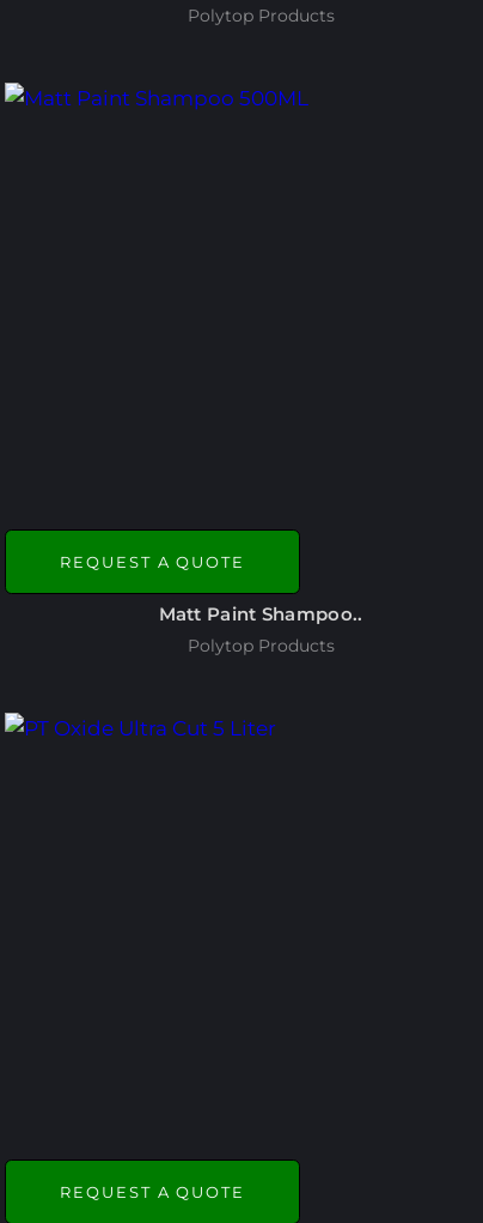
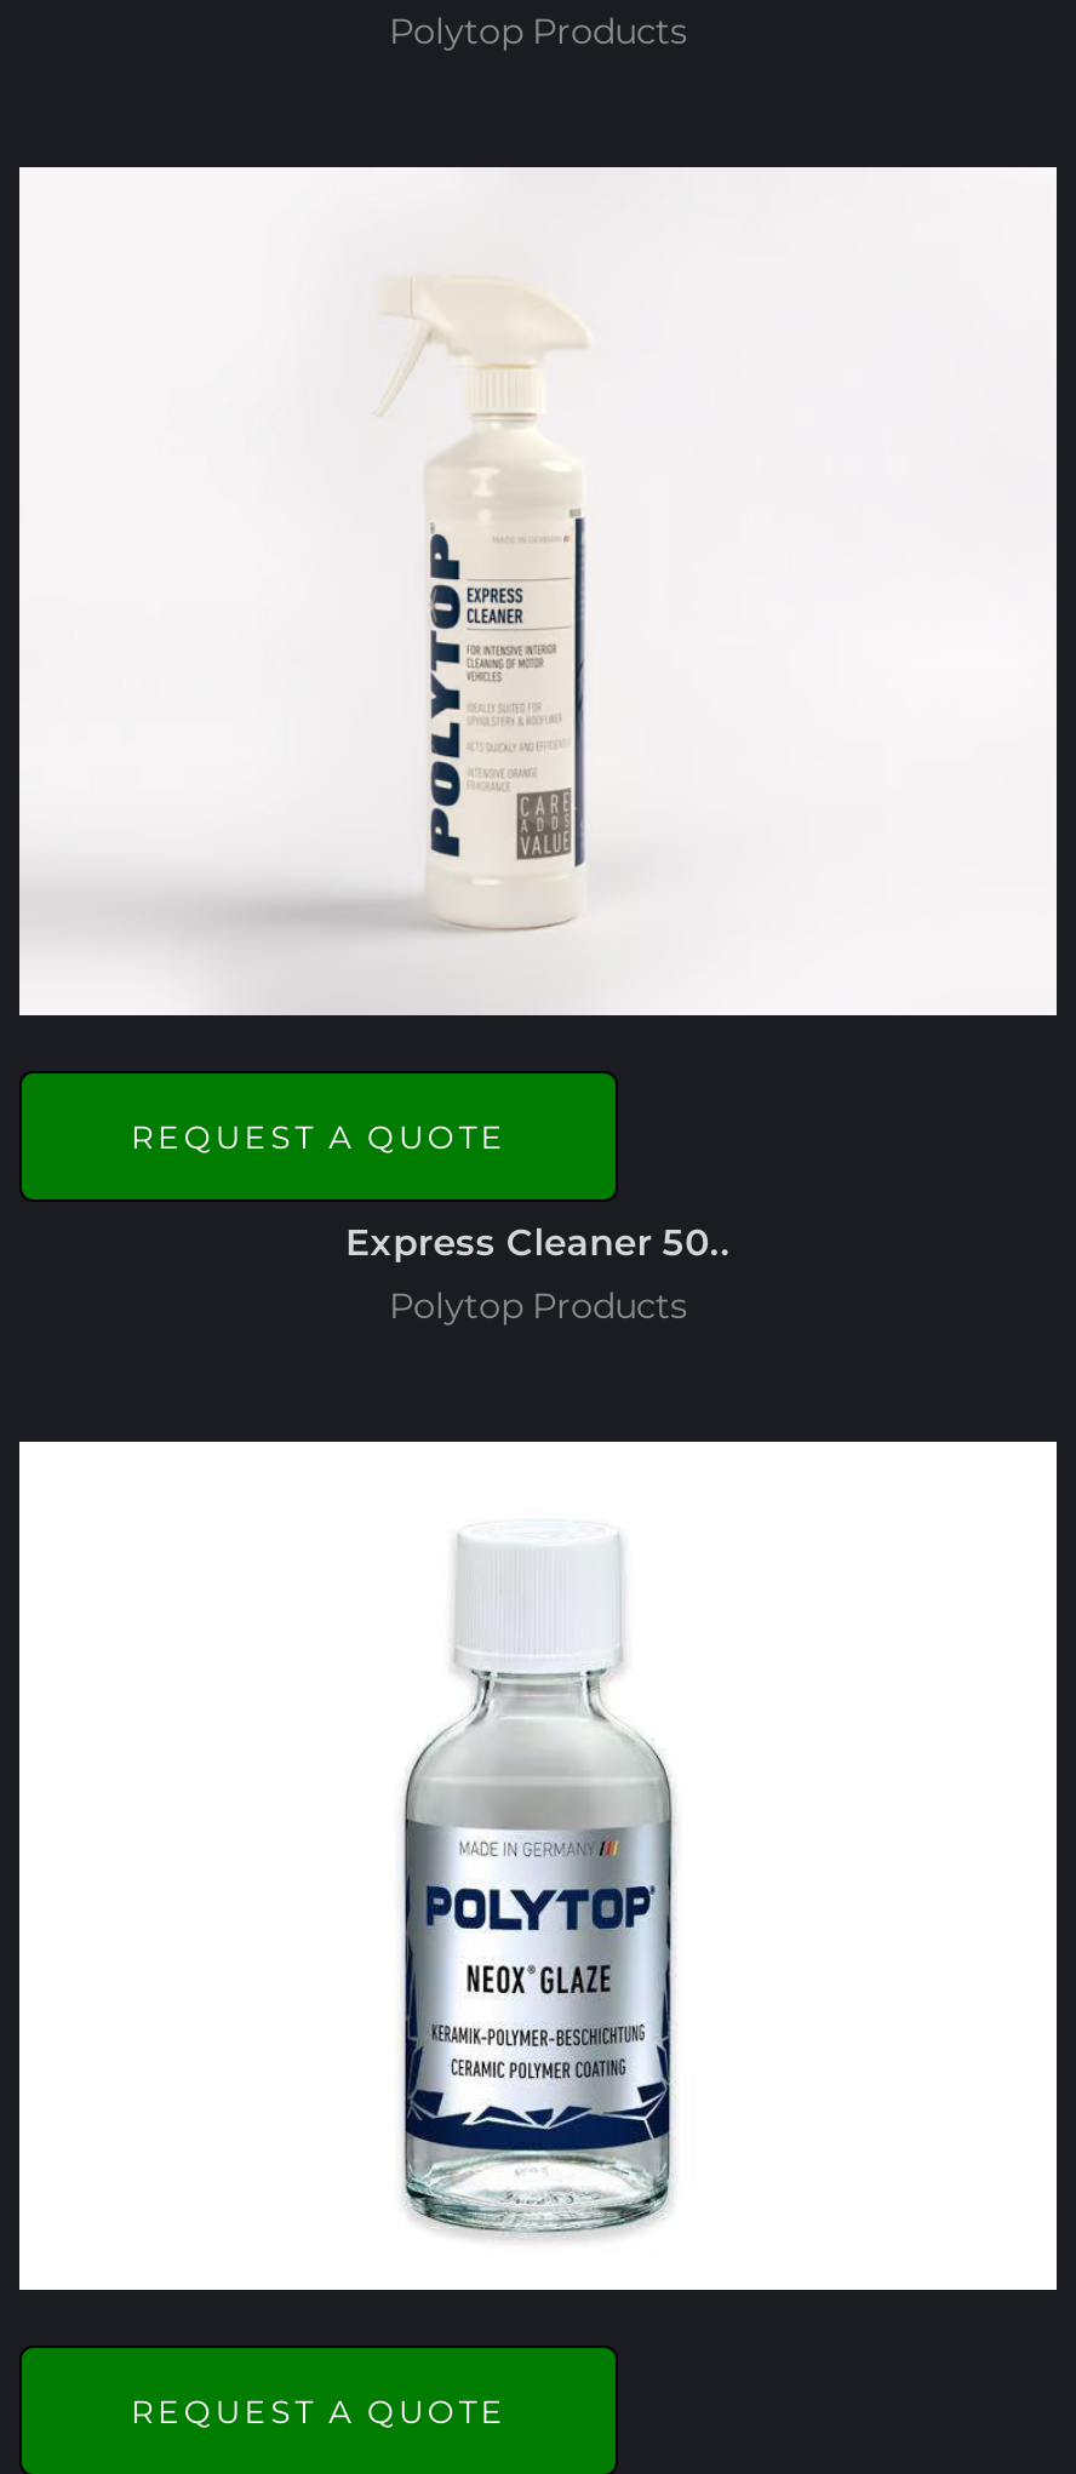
+ [image]

- Matt Paint Shampoo..
+ Express Cleaner 50..

+ [image]
